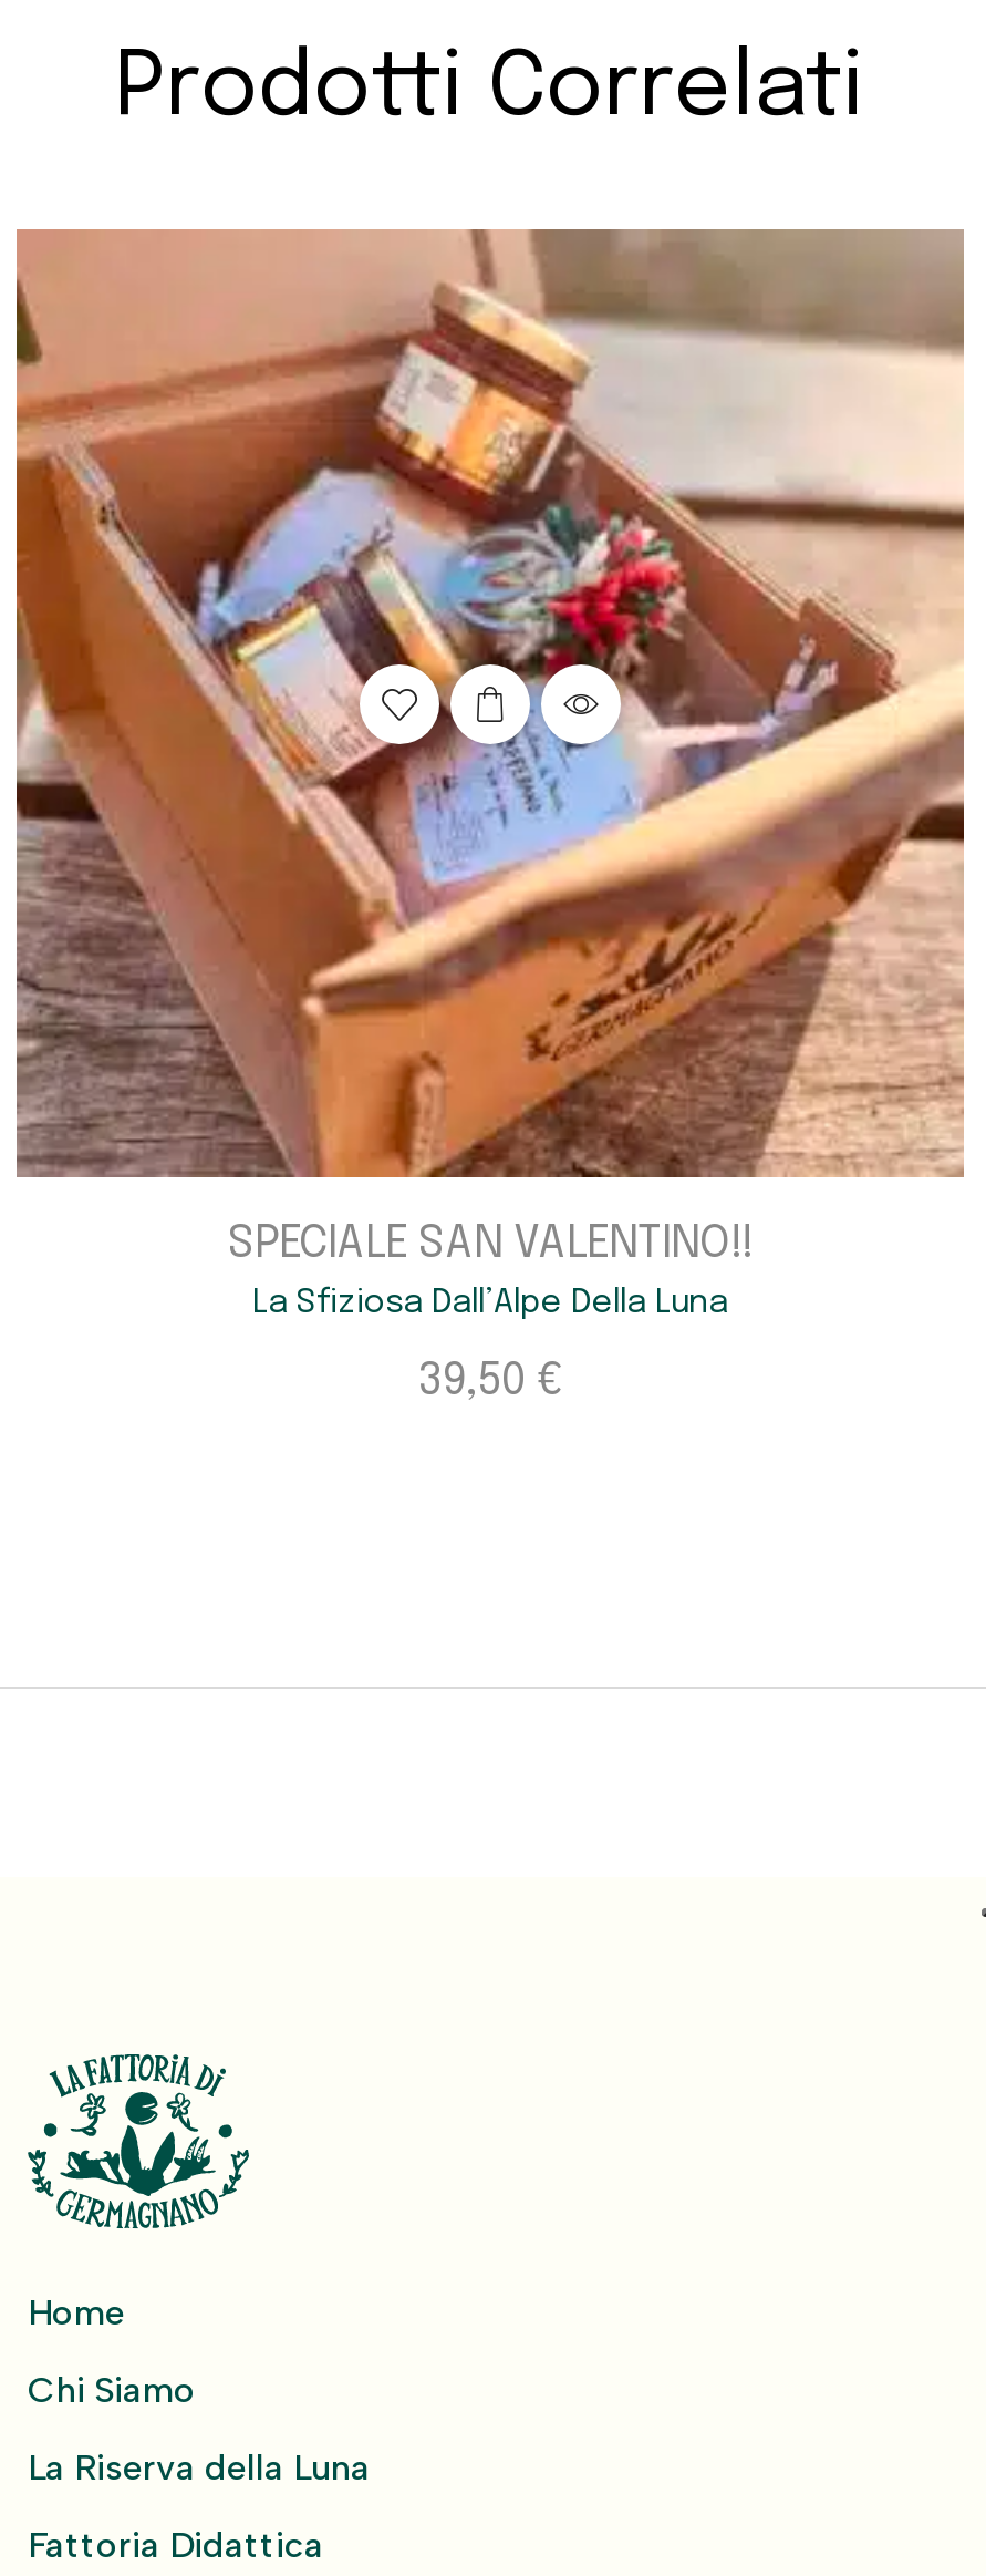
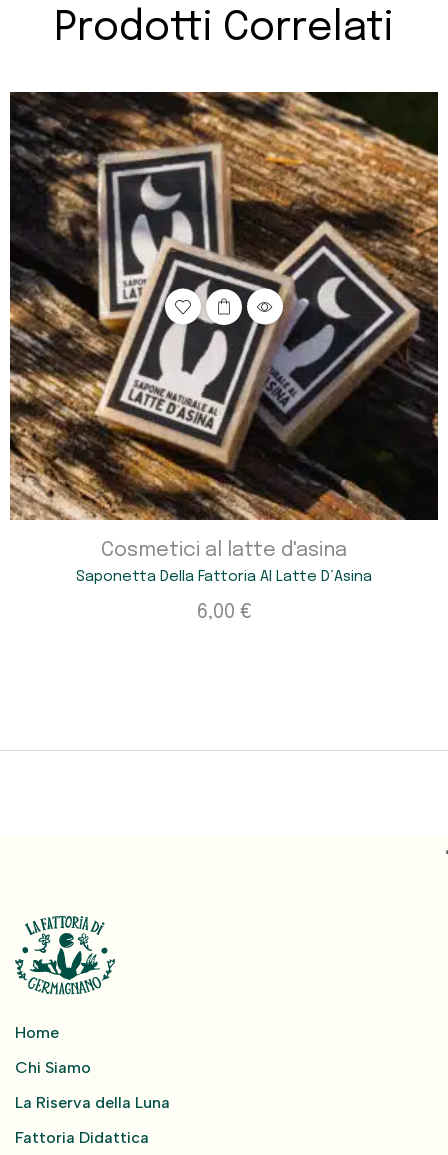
- [image]
- SPECIALE SAN VALENTINO!!
- La Sfiziosa Dall’Alpe Della Luna
+ [image]
+ Cosmetici al latte d'asina
+ Saponetta Della Fattoria Al Latte D’Asina

- 39,50 €
+ 6,00 €
